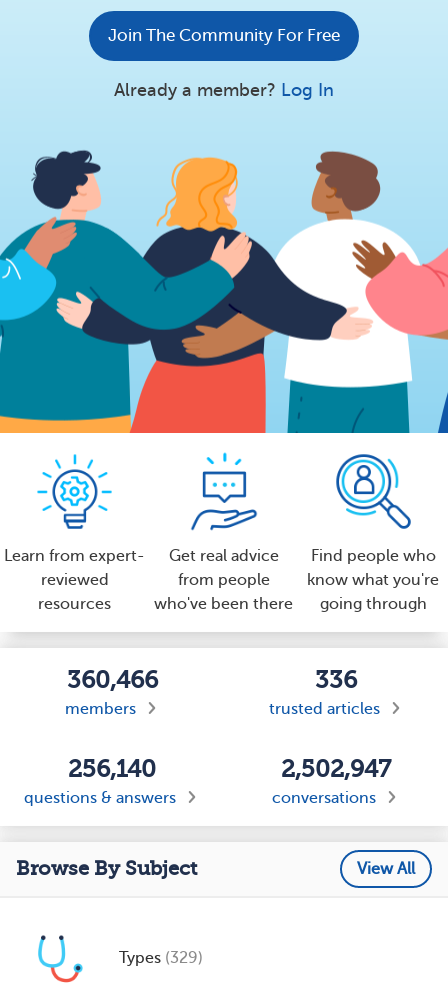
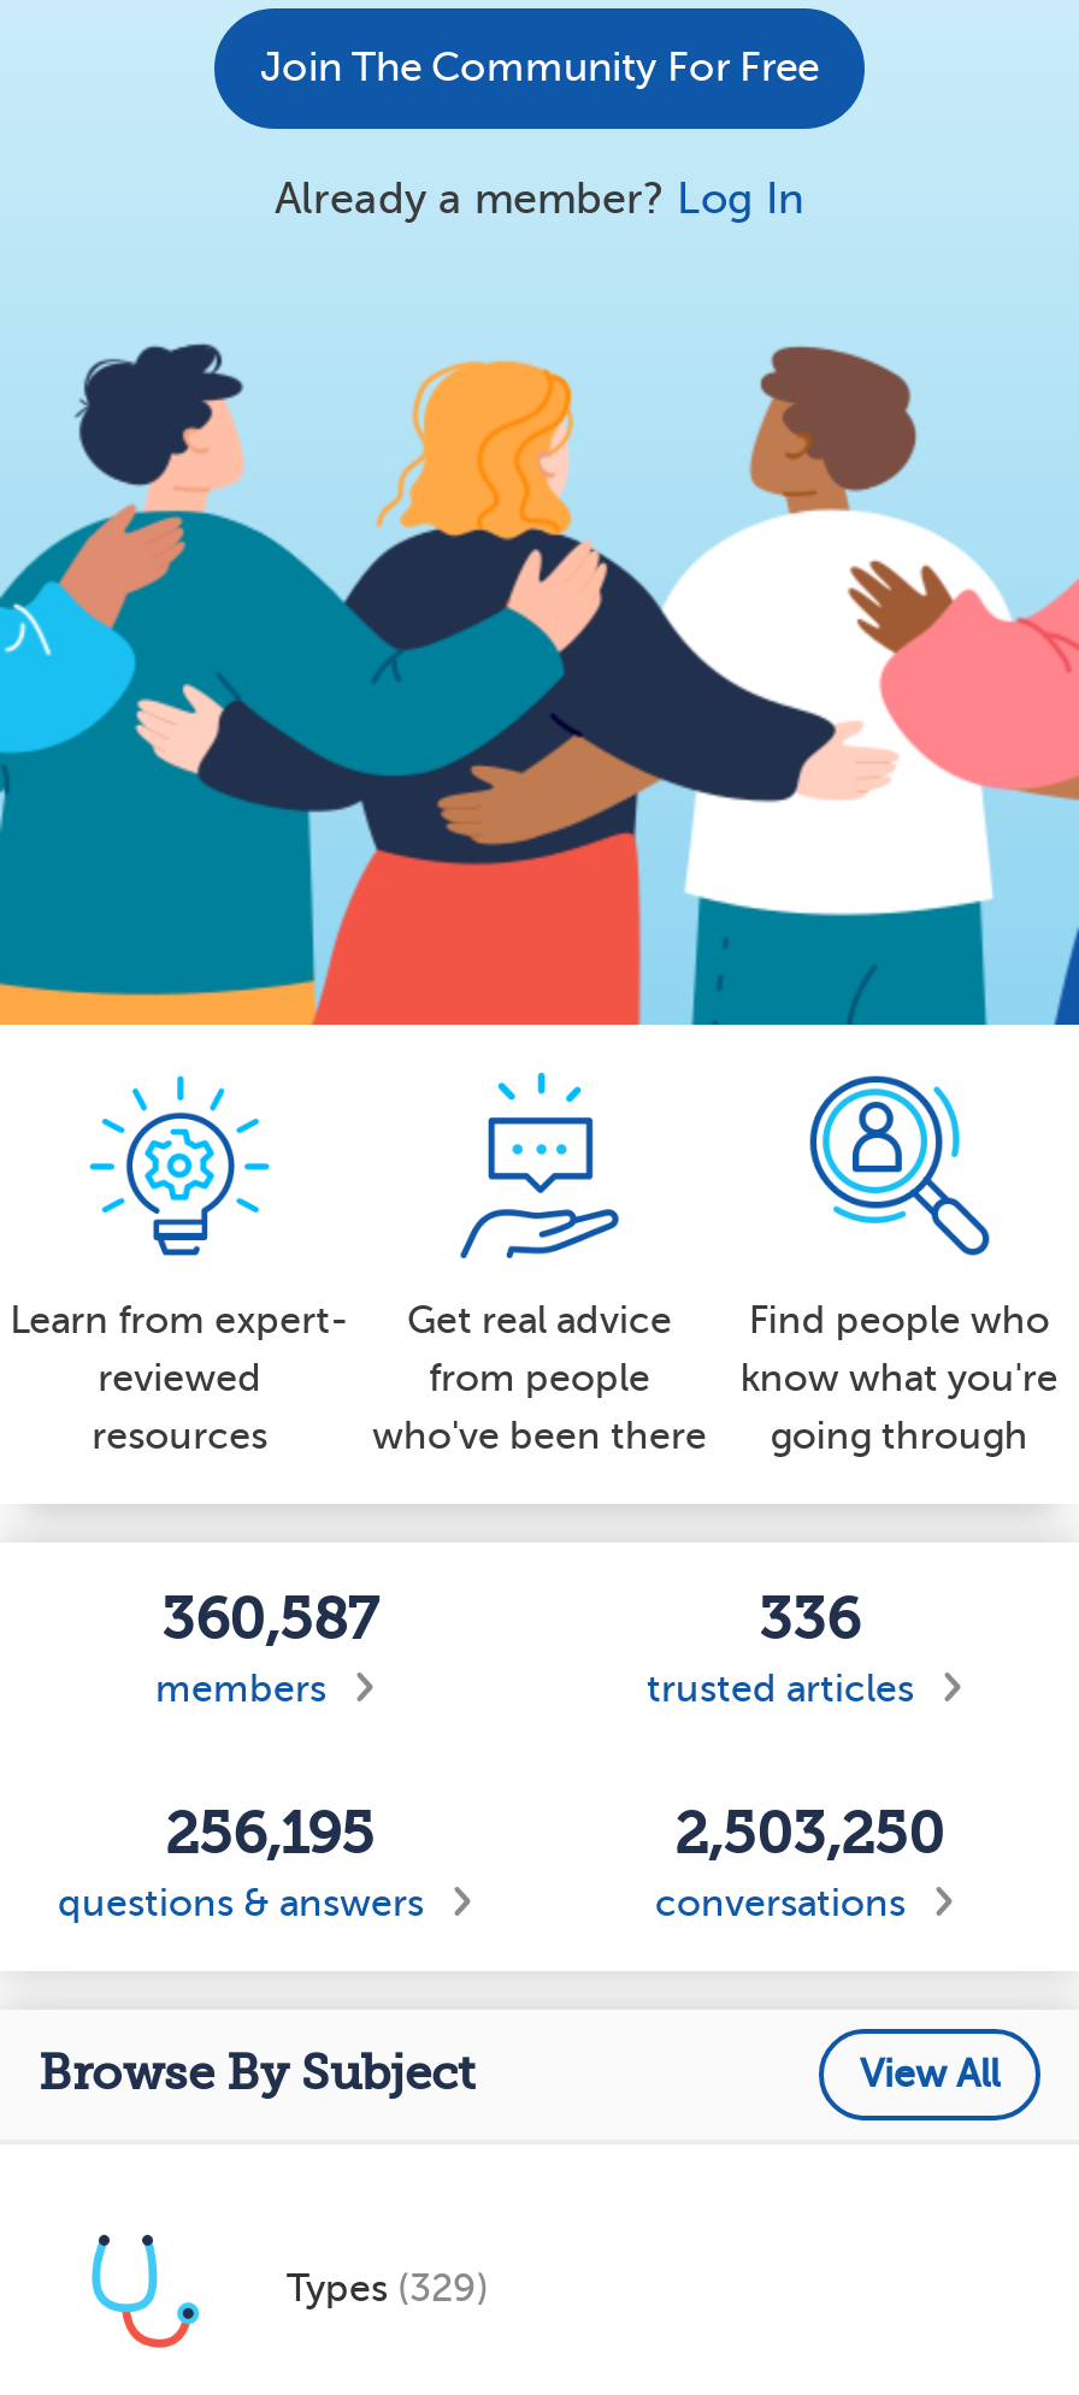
- 360,466
+ 360,587

- 256,140
+ 256,195

- 2,502,947
+ 2,503,250
